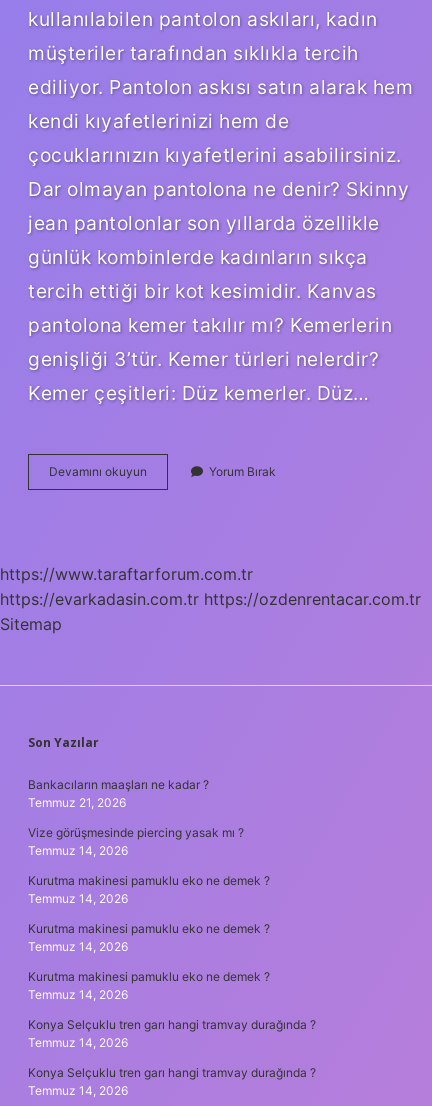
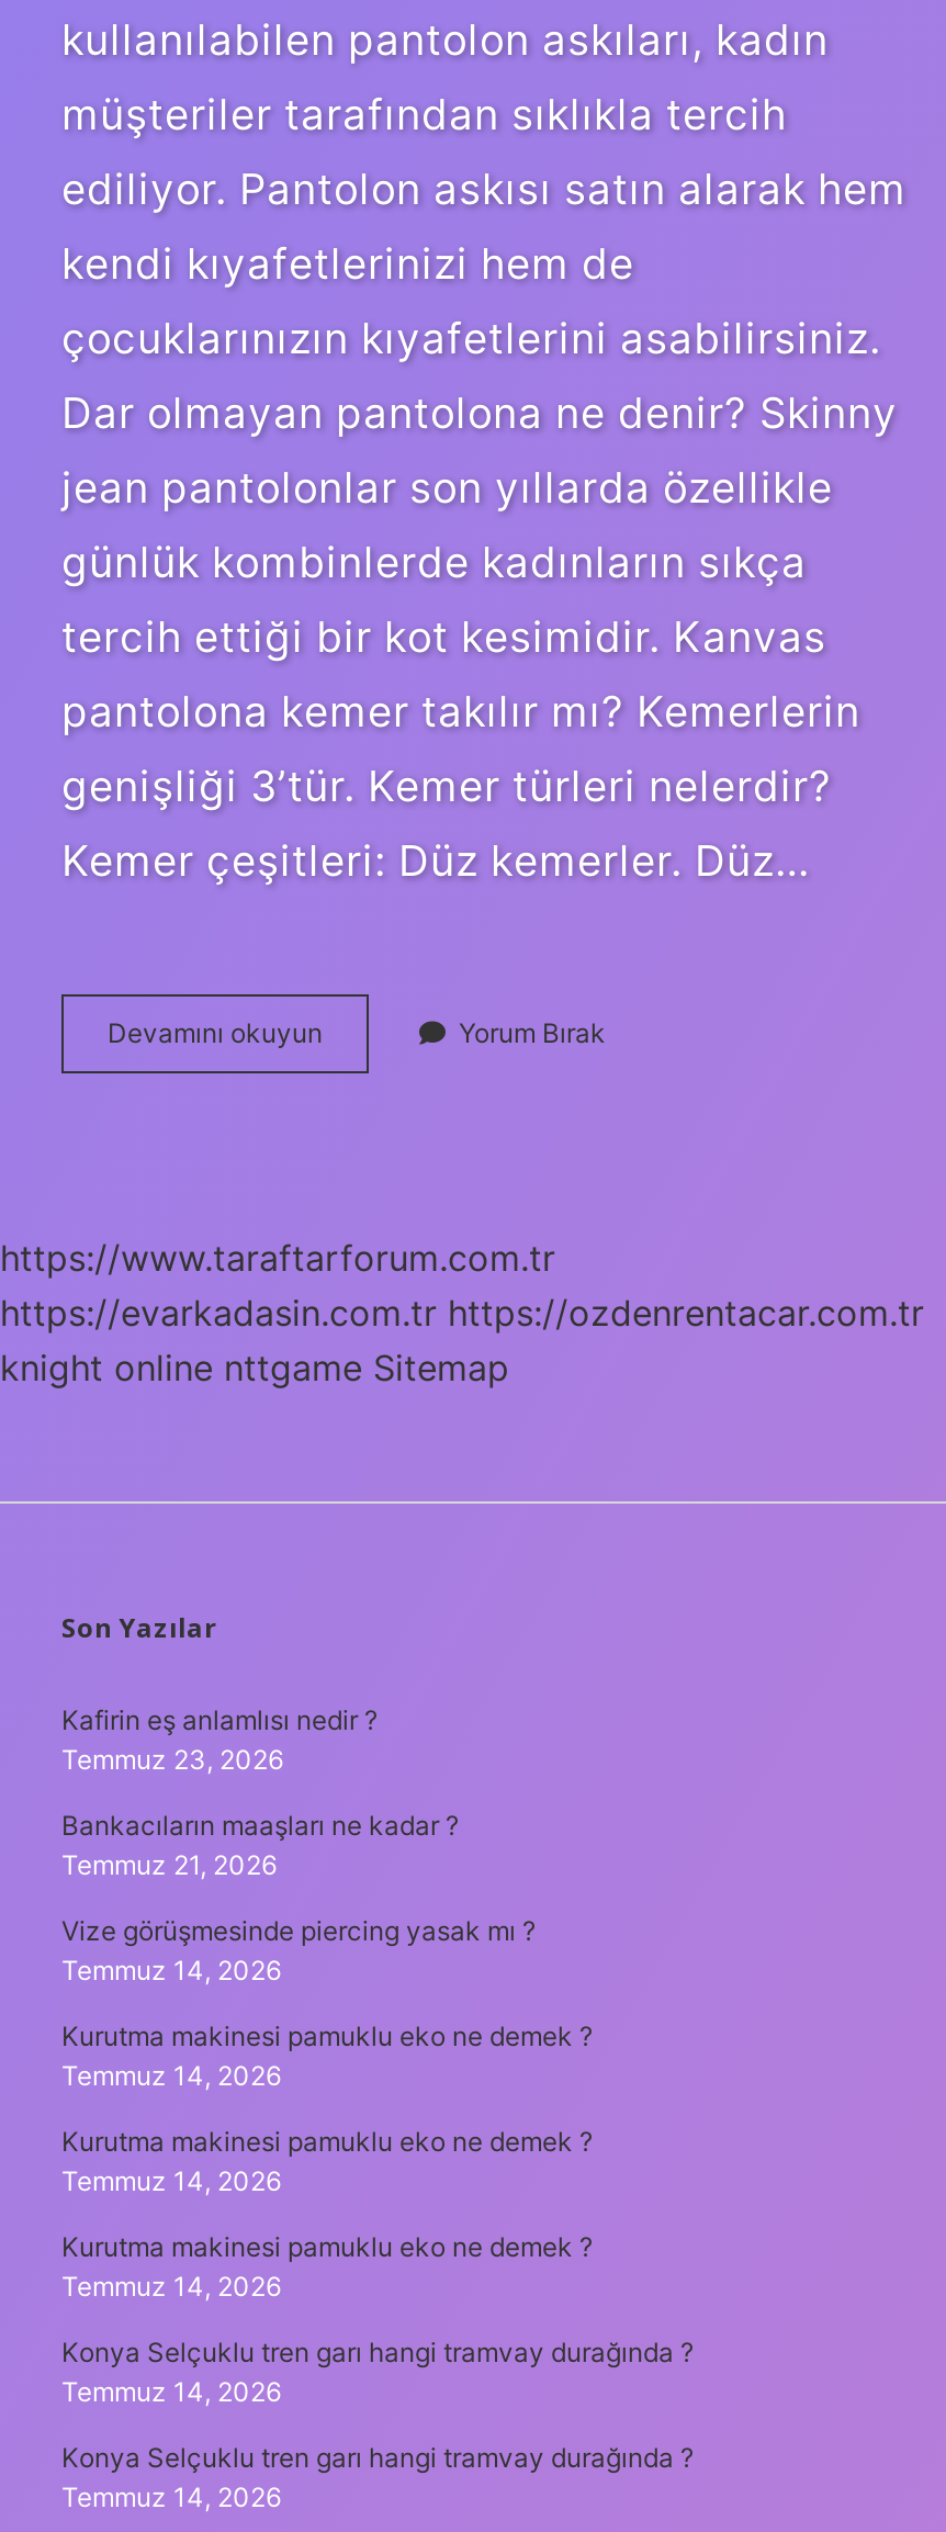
- Sitemap
+ knight online nttgame Sitemap

+ Kafirin eş anlamlısı nedir ?
+ Temmuz 23, 2026
